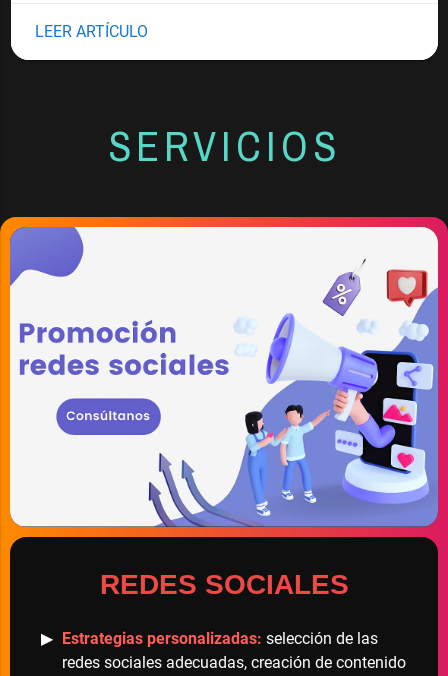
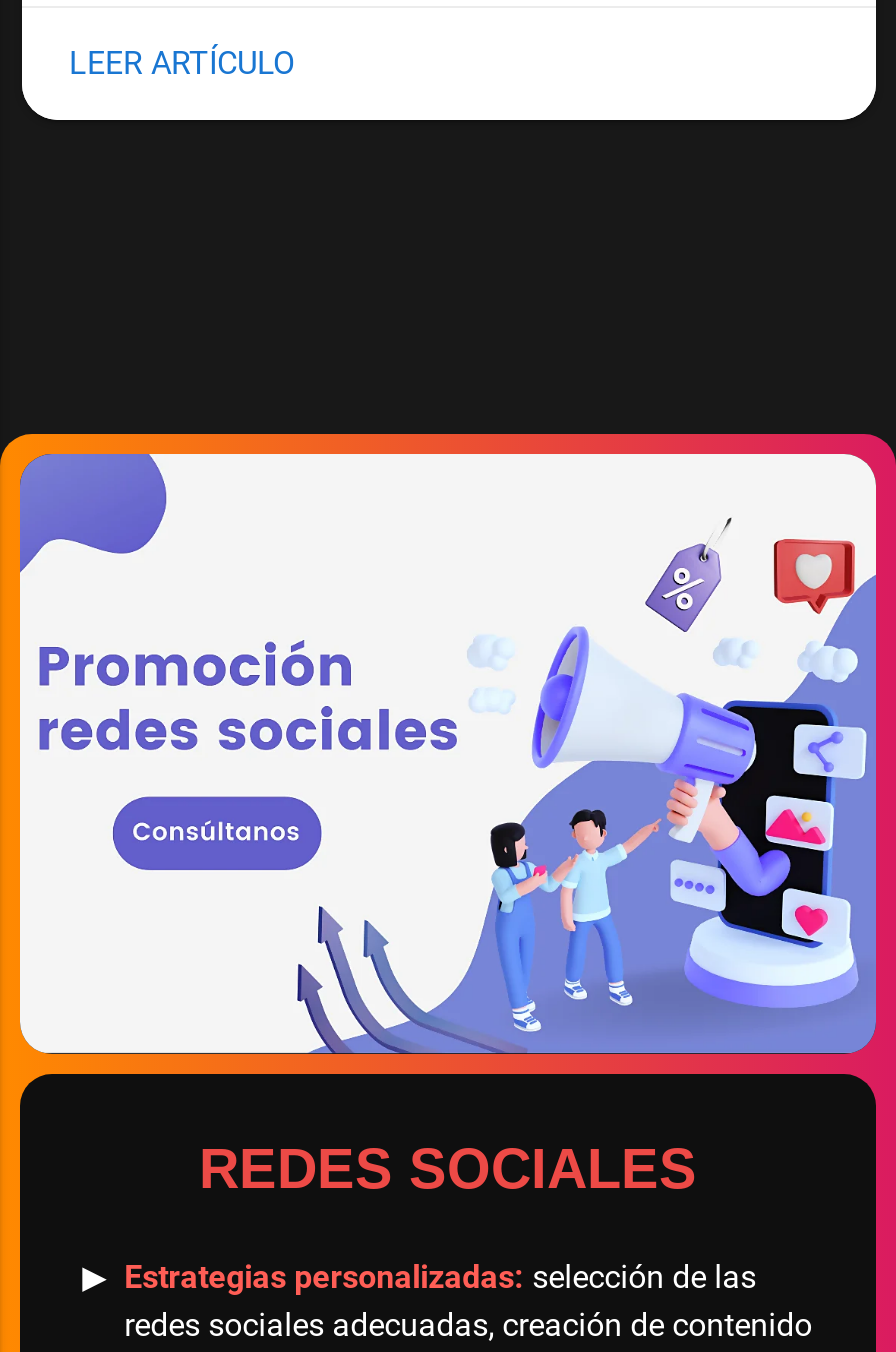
- SERVICIOS
